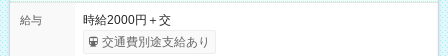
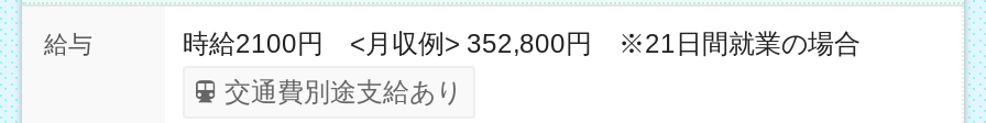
- 時給2000円＋交
+ 時給2100円 <月収例> 352,800円 ※21日間就業の場合
